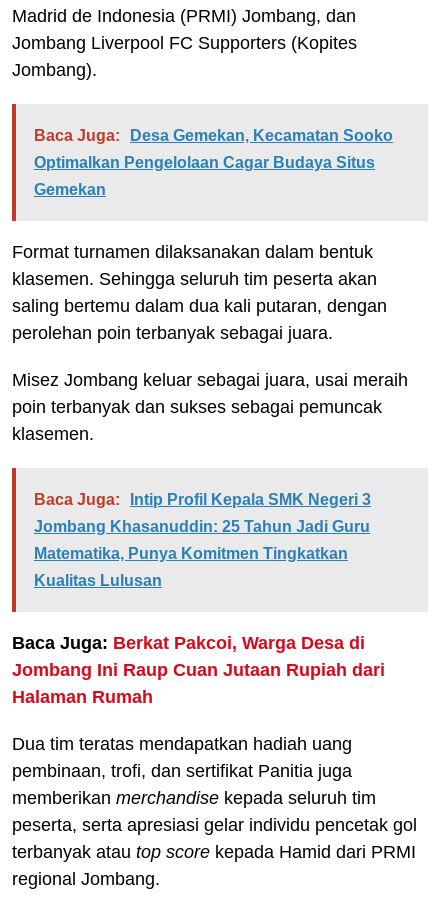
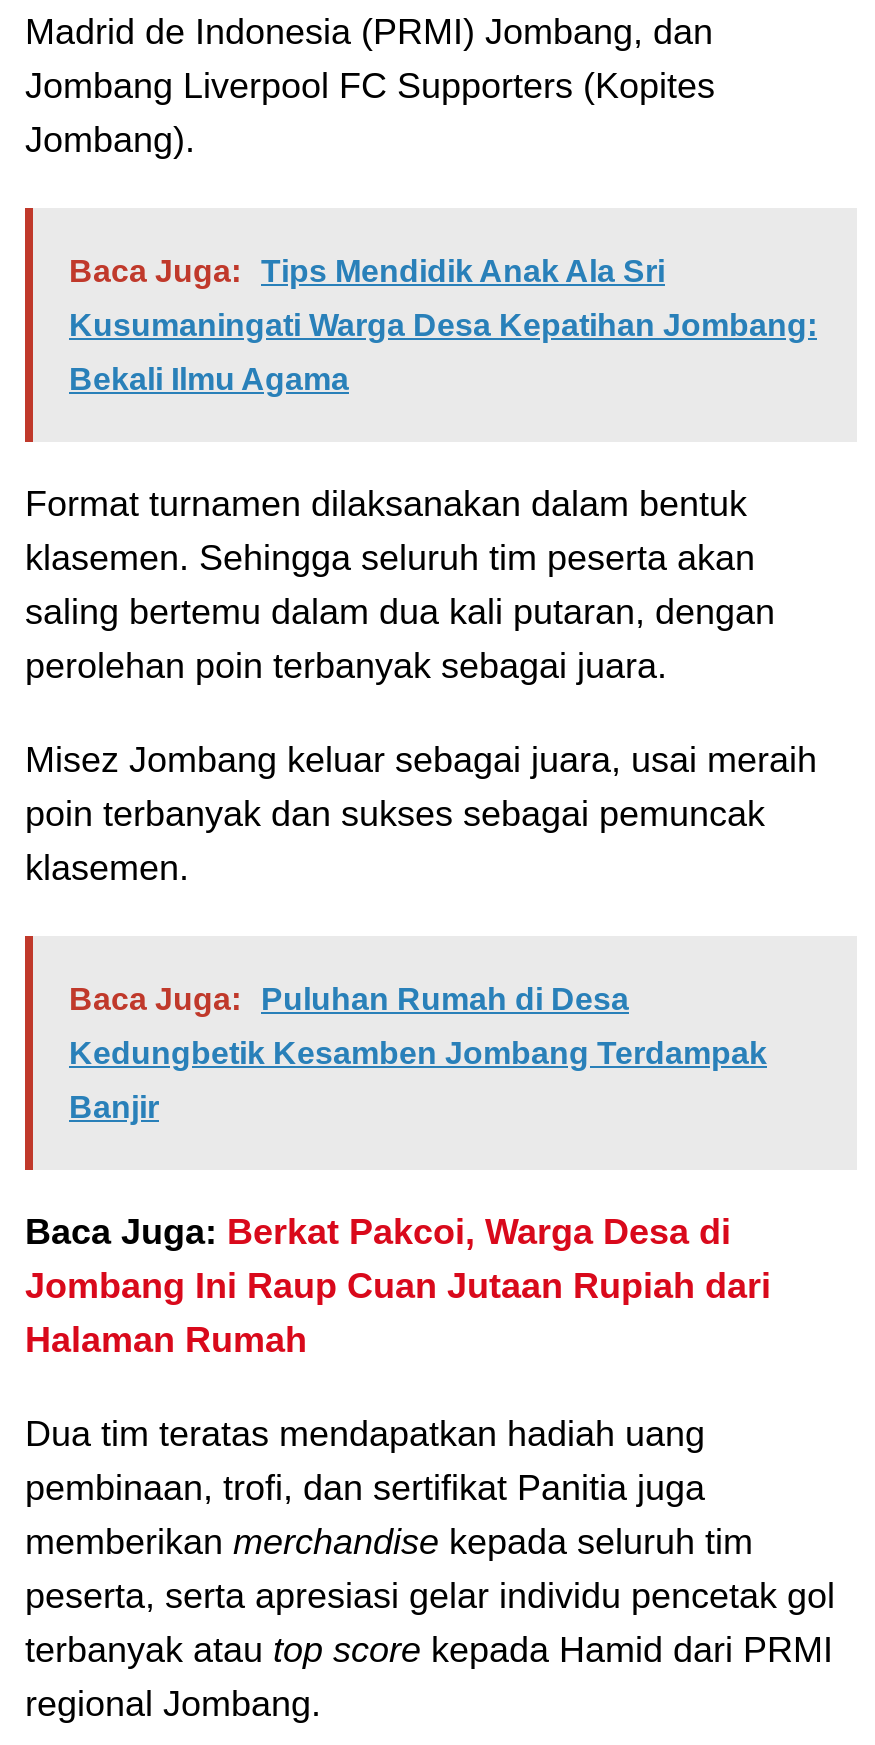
- Baca Juga: Desa Gemekan, Kecamatan Sooko
+ Baca Juga: Tips Mendidik Anak Ala Sri

- Optimalkan Pengelolaan Cagar Budaya Situs
+ Kusumaningati Warga Desa Kepatihan Jombang:

- Gemekan
+ Bekali Ilmu Agama

- Baca Juga: Intip Profil Kepala SMK Negeri 3
- Jombang Khasanuddin: 25 Tahun Jadi Guru
- Matematika, Punya Komitmen Tingkatkan
- Kualitas Lulusan
+ Baca Juga: Puluhan Rumah di Desa
+ Kedungbetik Kesamben Jombang Terdampak
+ Banjir
